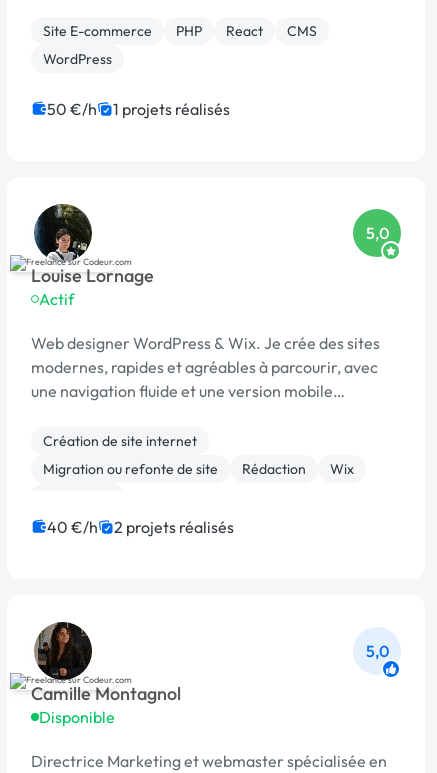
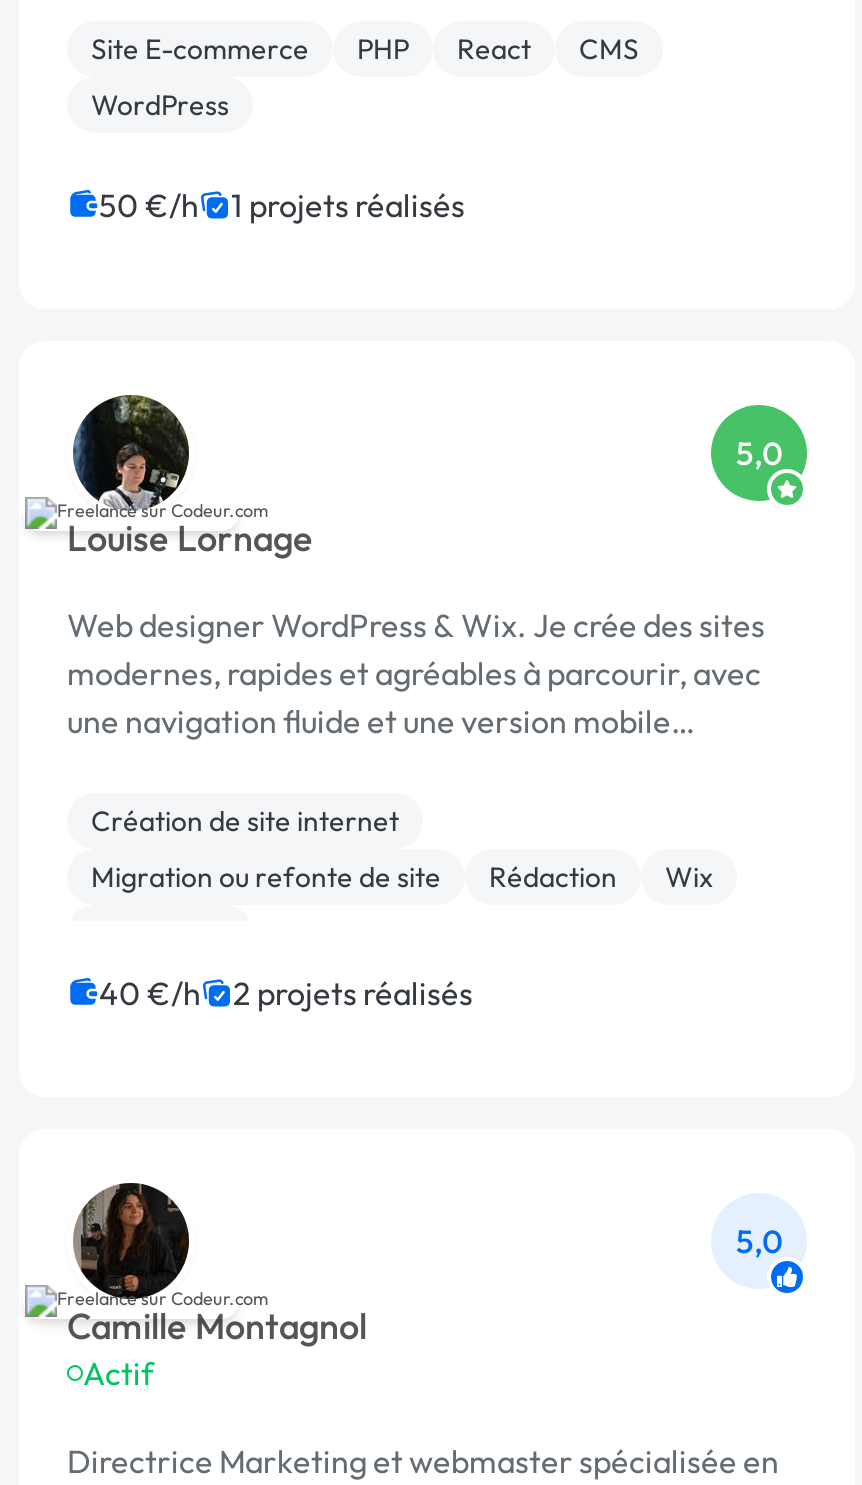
moved down: Actif

- Disponible
